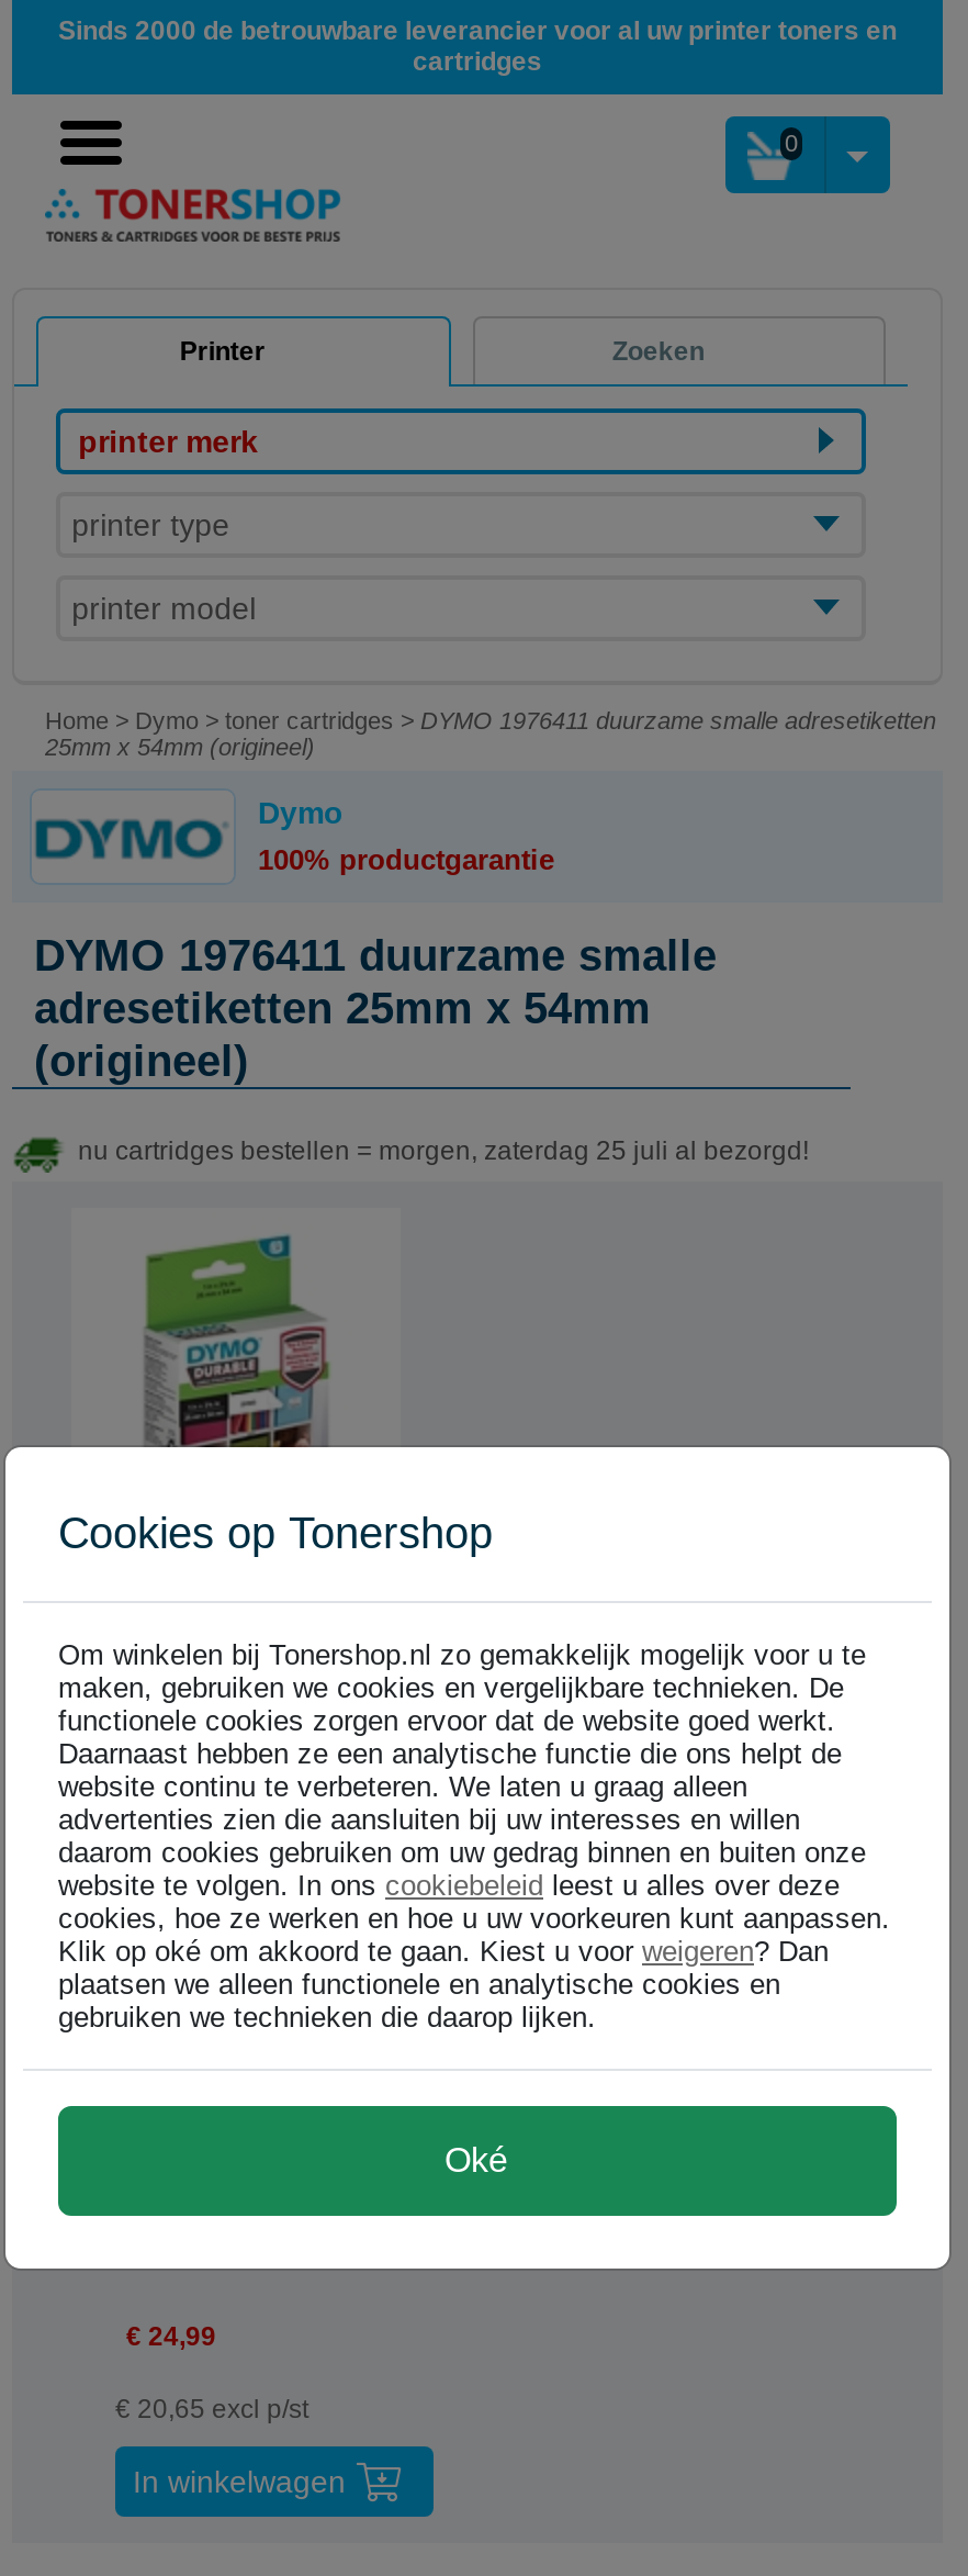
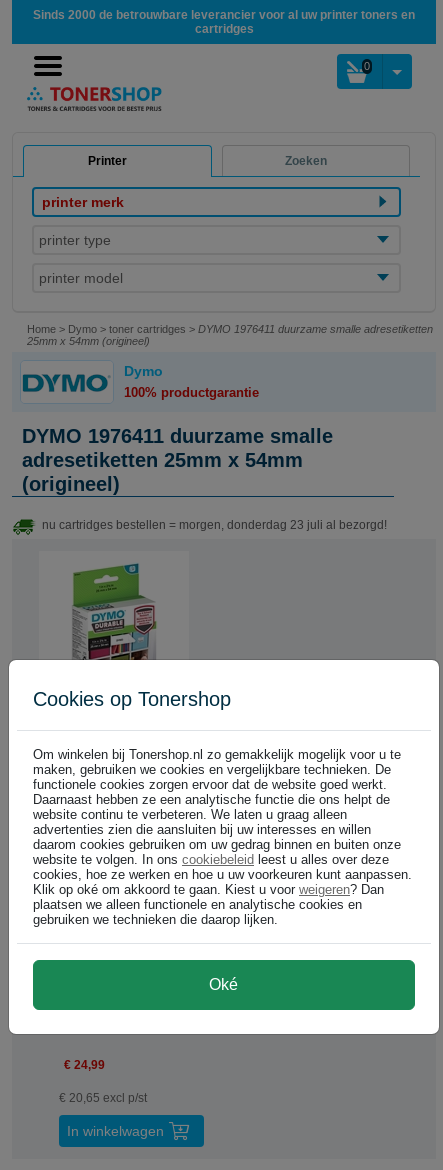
- nu cartridges bestellen = morgen, zaterdag 25 juli al bezorgd!
+ nu cartridges bestellen = morgen, donderdag 23 juli al bezorgd!
